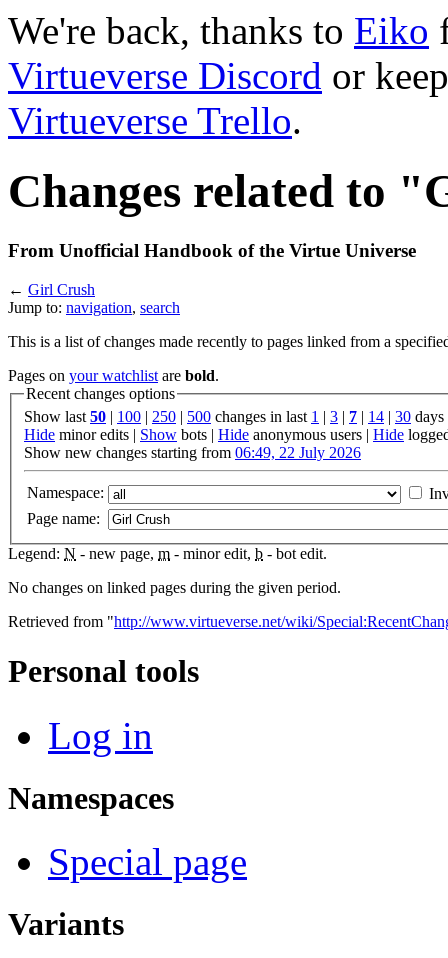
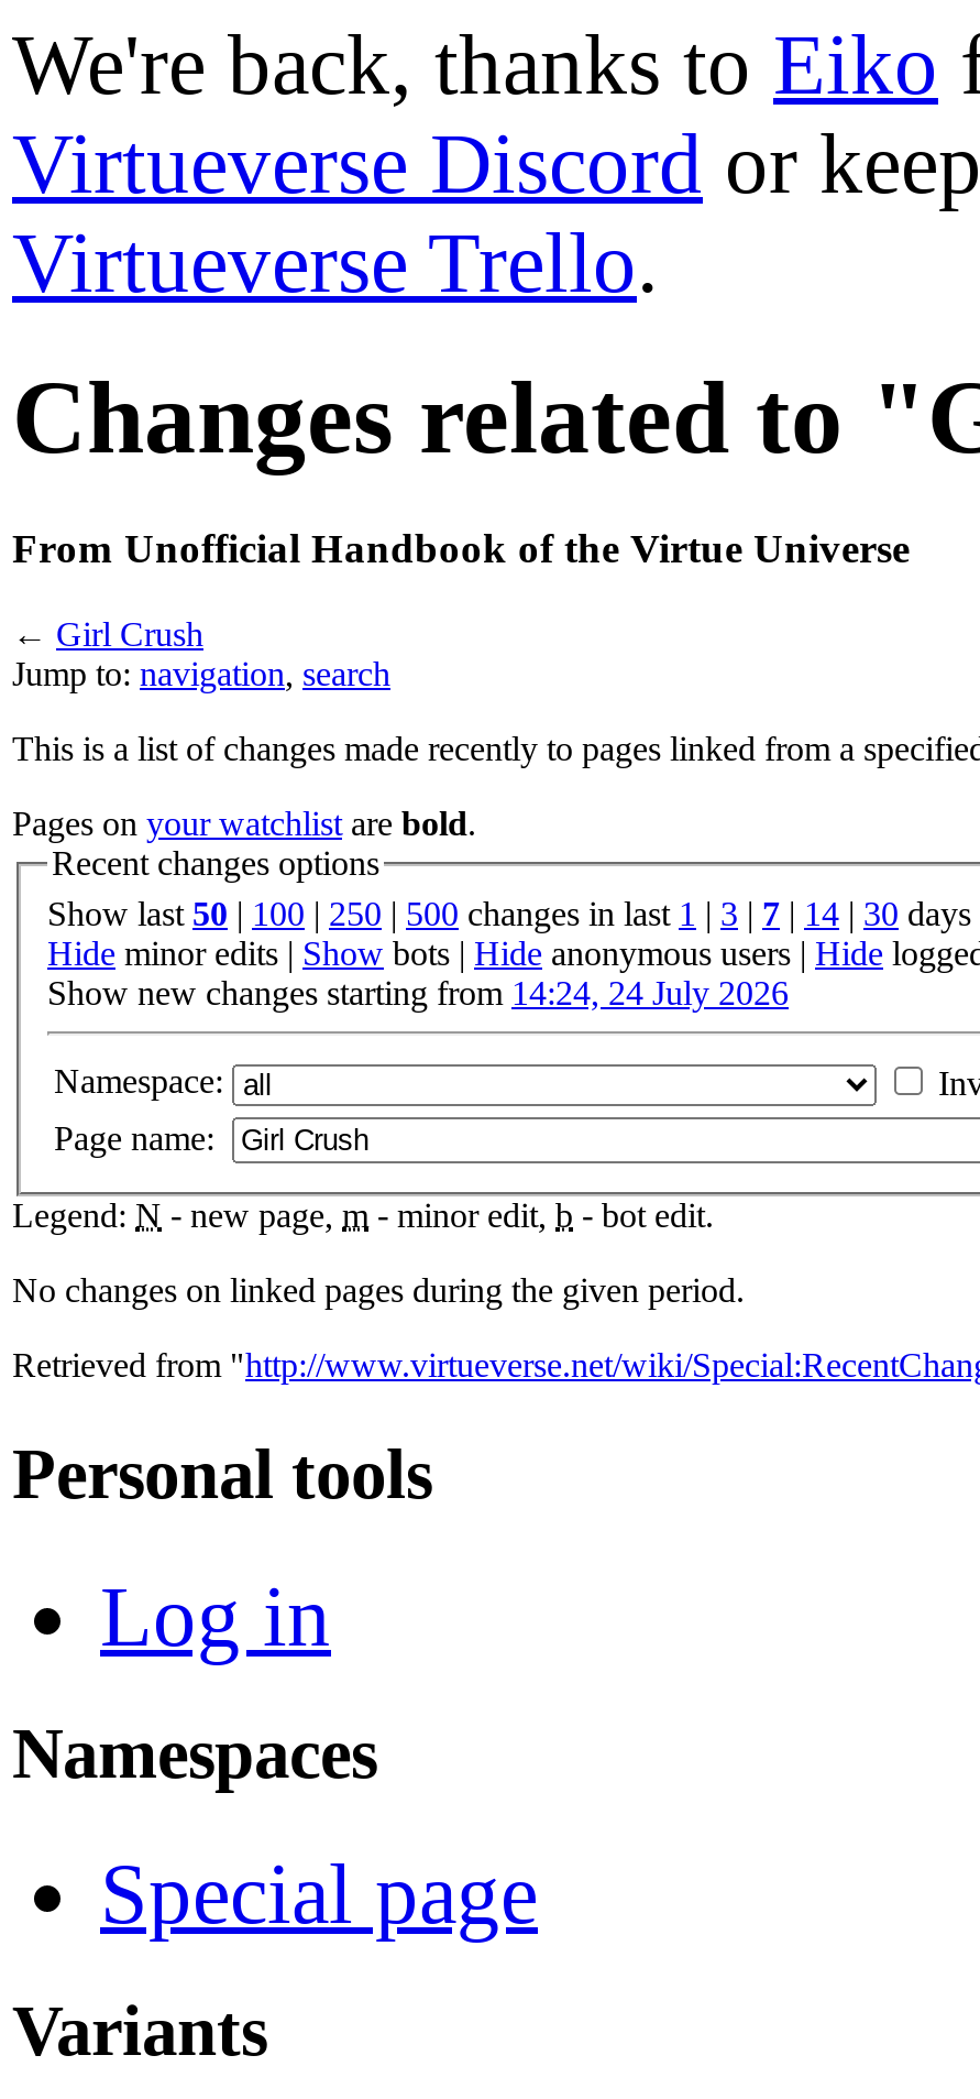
- Show new changes starting from 06:49, 22 July 2026
+ Show new changes starting from 14:24, 24 July 2026
